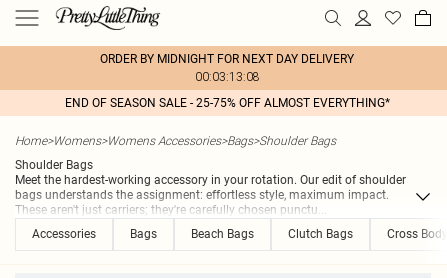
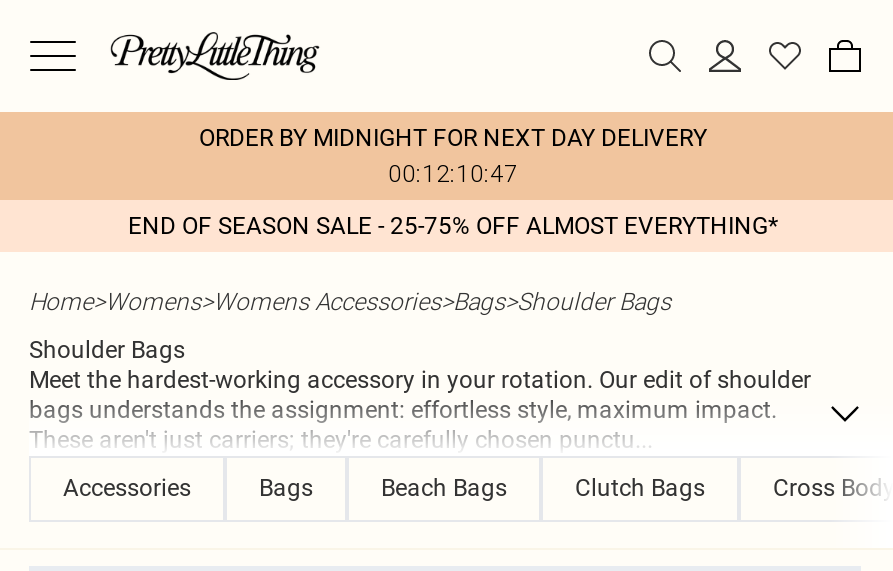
- 00:03:13:08
+ 00:12:10:47
